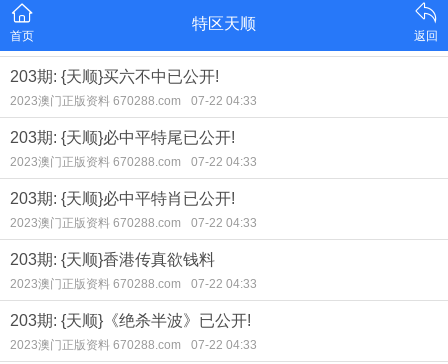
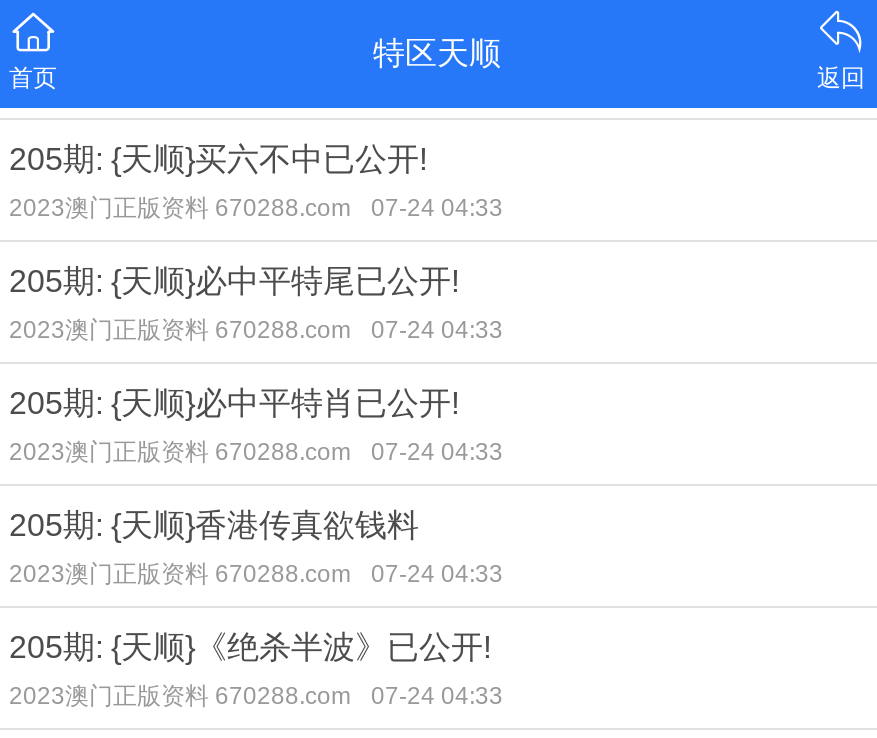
- 203期: {天顺}买六不中已公开!
+ 205期: {天顺}买六不中已公开!

- 2023澳门正版资料 670288.com 07-22 04:33
+ 2023澳门正版资料 670288.com 07-24 04:33

- 203期: {天顺}必中平特尾已公开!
+ 205期: {天顺}必中平特尾已公开!

- 2023澳门正版资料 670288.com 07-22 04:33
+ 2023澳门正版资料 670288.com 07-24 04:33

- 203期: {天顺}必中平特肖已公开!
+ 205期: {天顺}必中平特肖已公开!

- 2023澳门正版资料 670288.com 07-22 04:33
+ 2023澳门正版资料 670288.com 07-24 04:33

- 203期: {天顺}香港传真欲钱料
+ 205期: {天顺}香港传真欲钱料

- 2023澳门正版资料 670288.com 07-22 04:33
+ 2023澳门正版资料 670288.com 07-24 04:33

- 203期: {天顺}《绝杀半波》已公开!
+ 205期: {天顺}《绝杀半波》已公开!

- 2023澳门正版资料 670288.com 07-22 04:33
+ 2023澳门正版资料 670288.com 07-24 04:33
